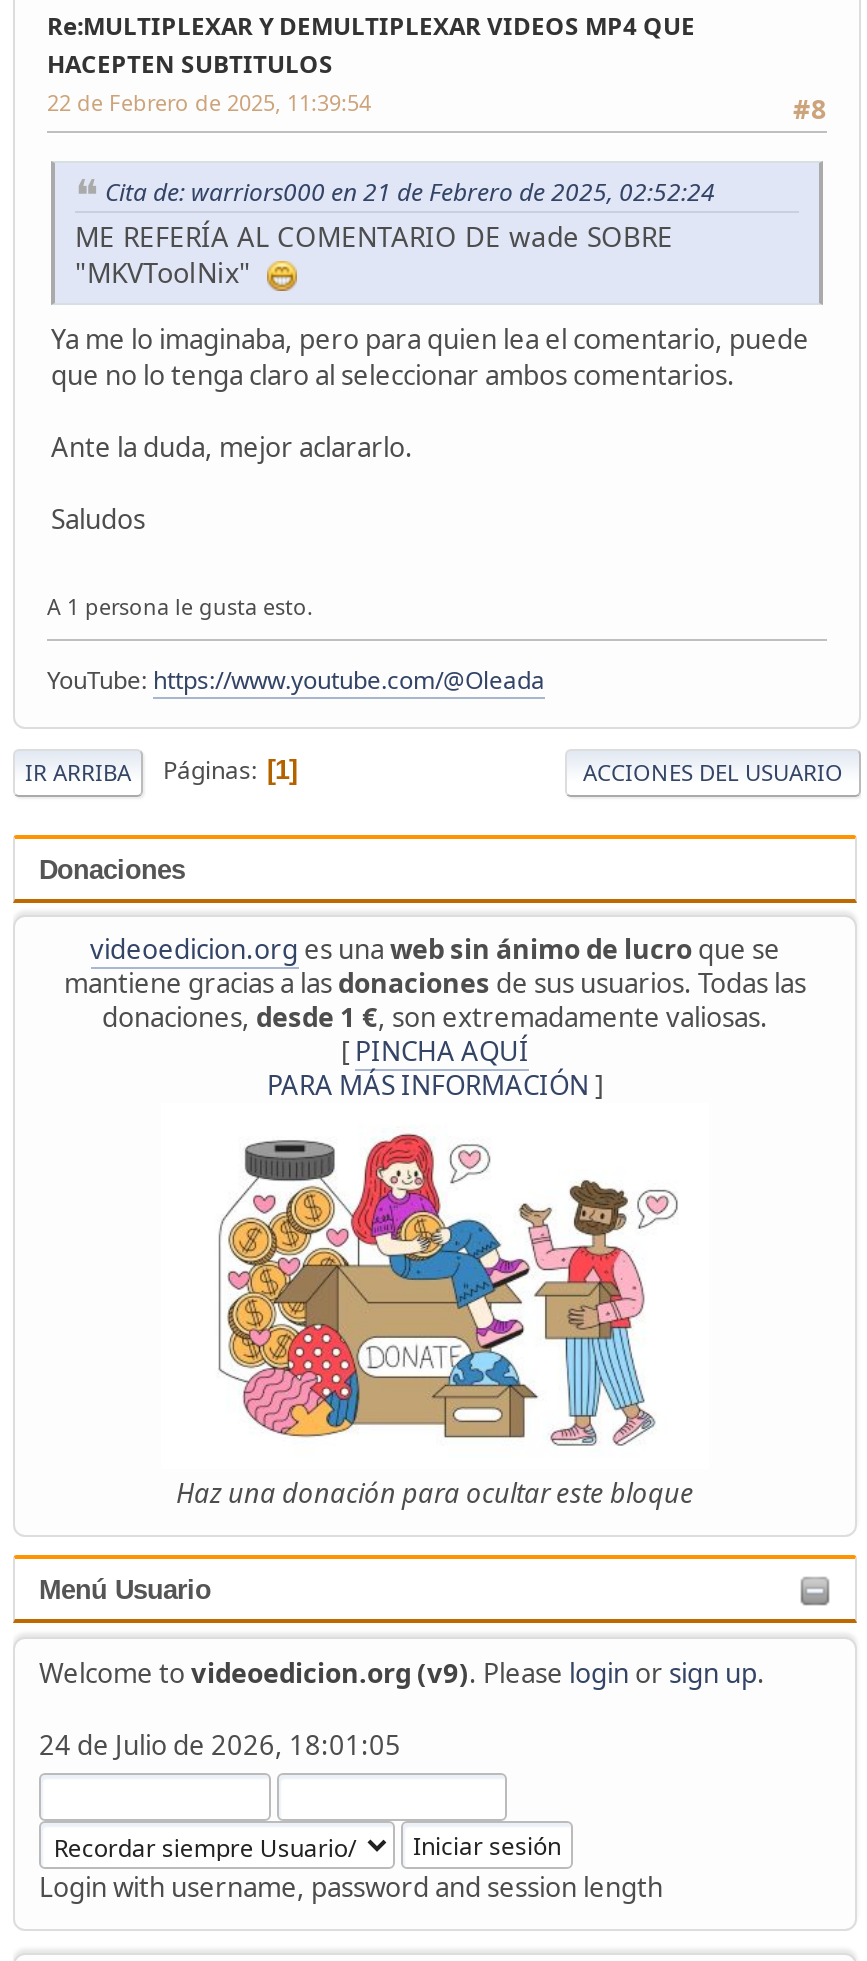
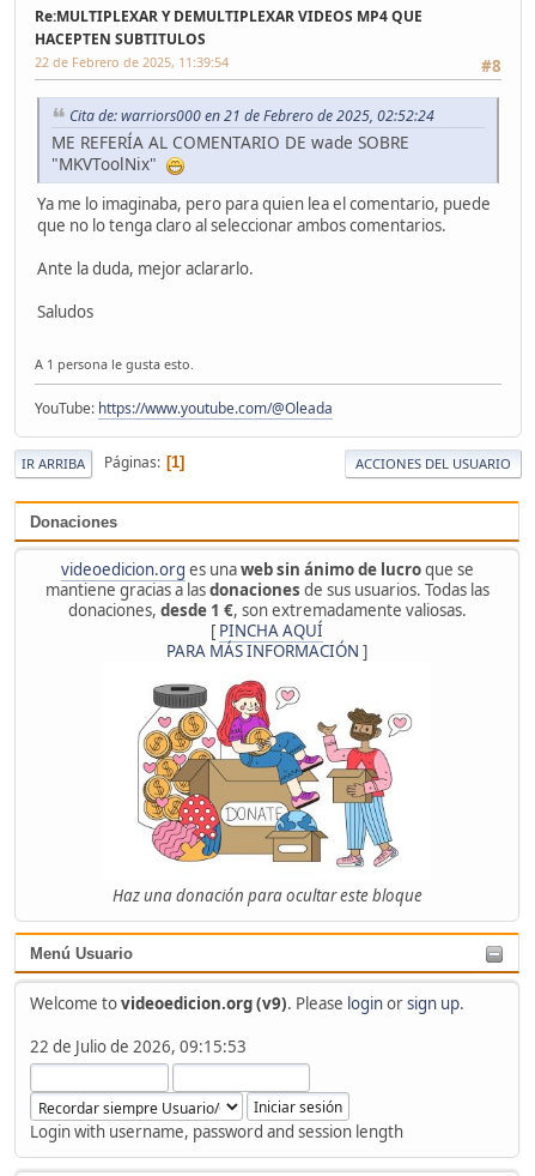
- 24 de Julio de 2026, 18:01:05
+ 22 de Julio de 2026, 09:15:53
